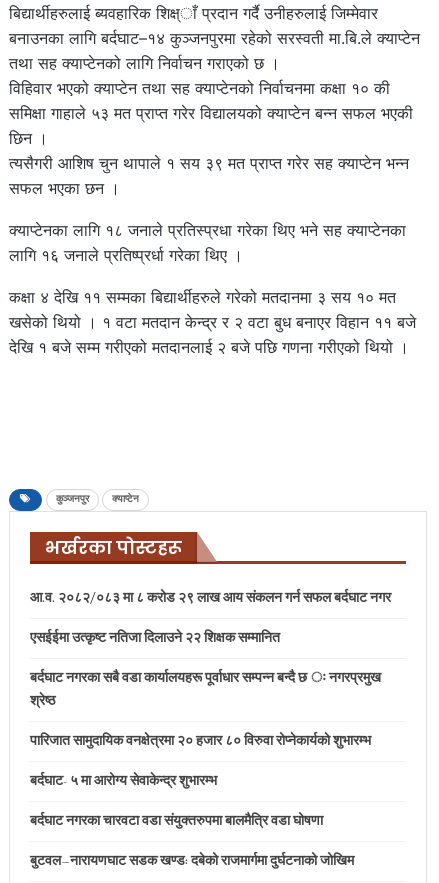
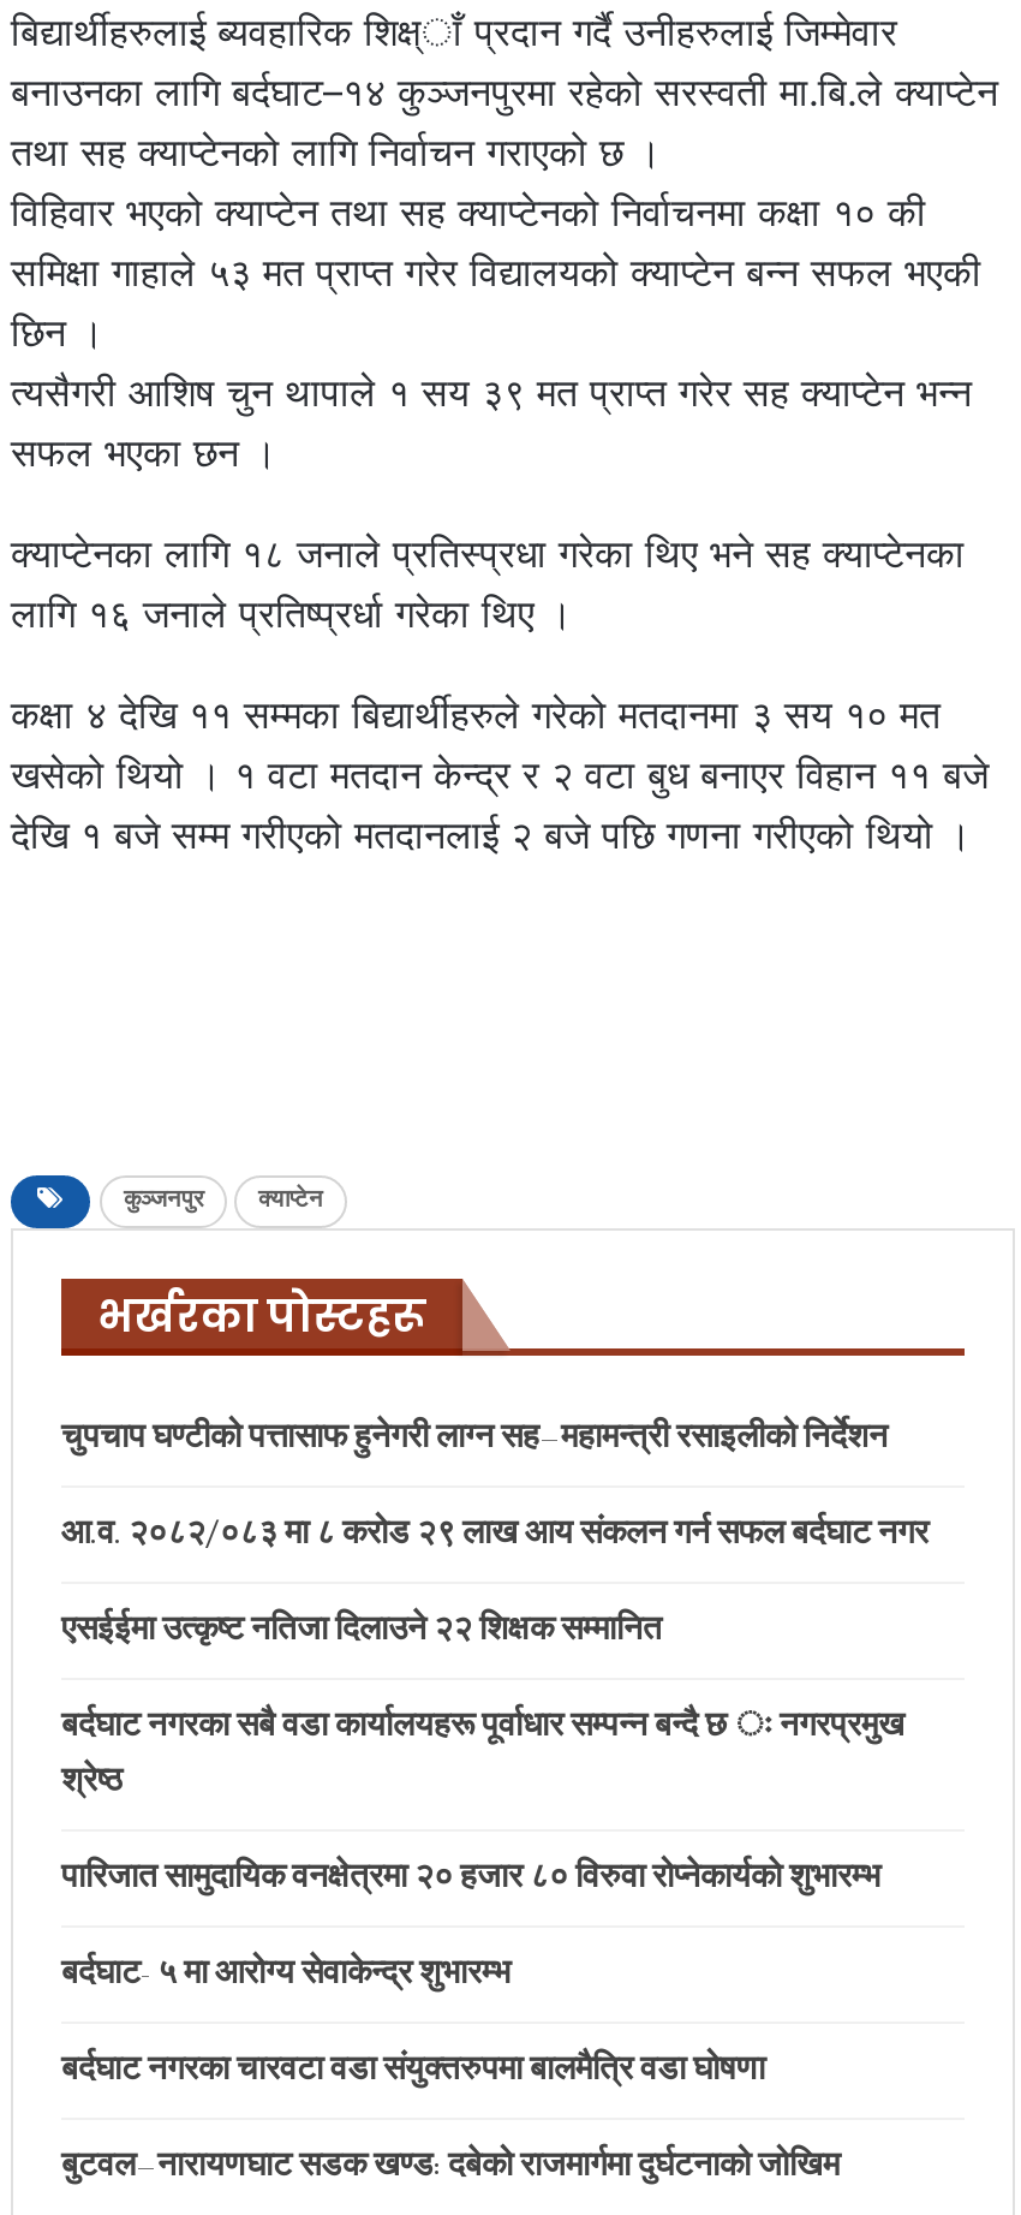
+ चुपचाप घण्टीको पत्तासाफ हुनेगरी लाग्न सह–महामन्त्री रसाइलीको निर्देशन
